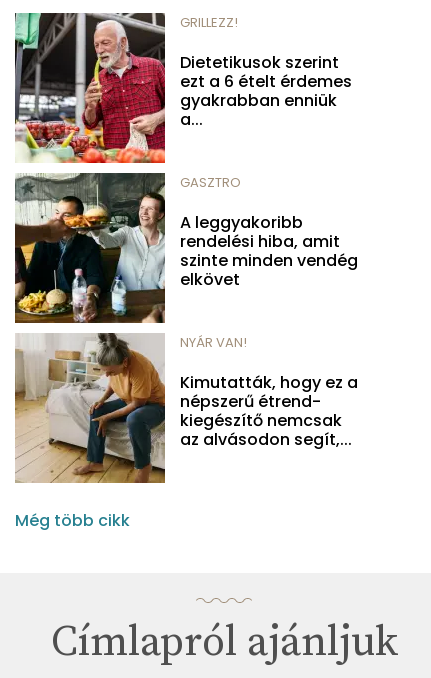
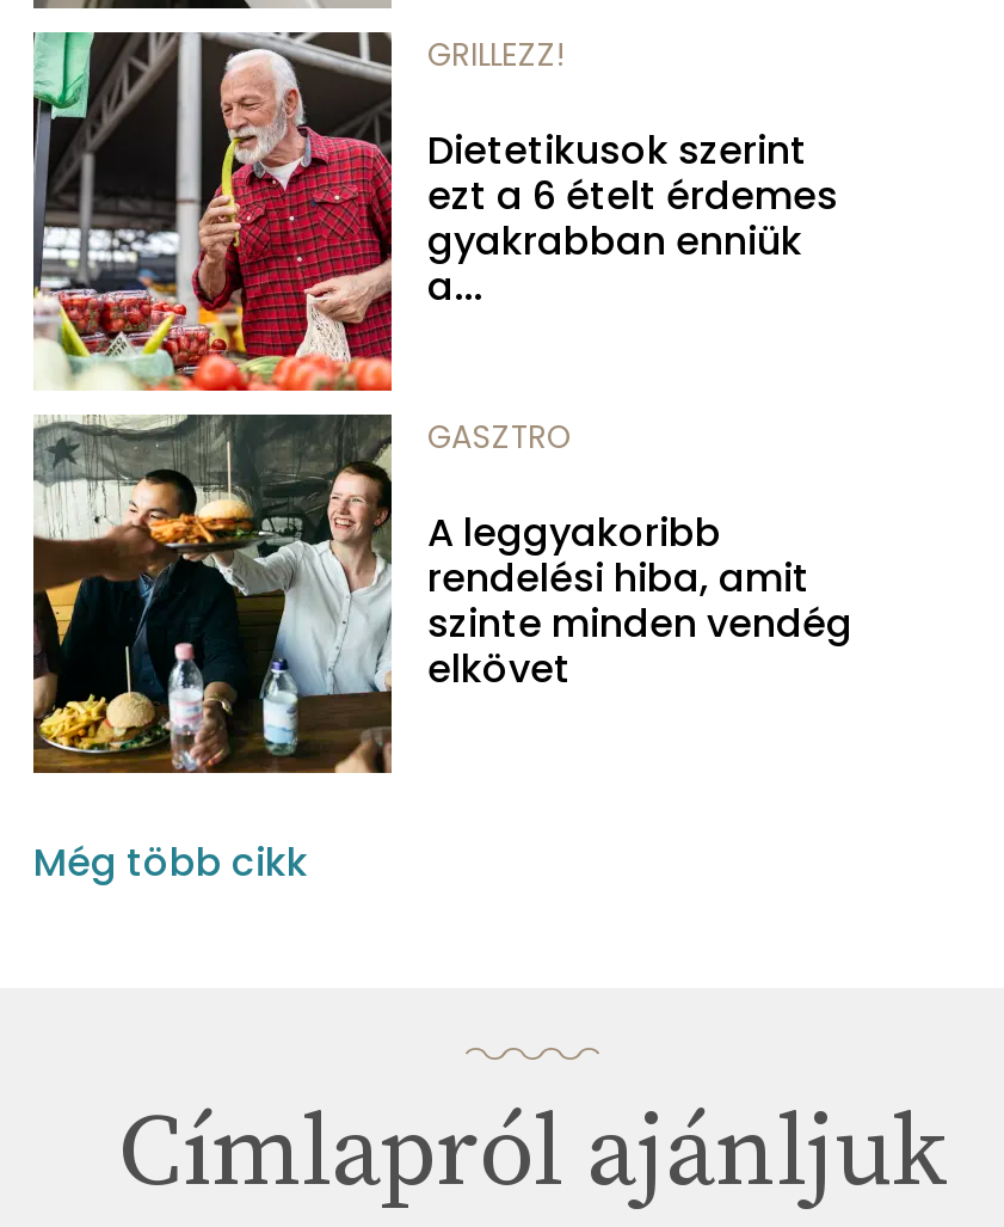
- [image]
- NYÁR VAN!
- Kimutatták, hogy ez a
- népszerű étrend-
- kiegészítő nemcsak
- az alvásodon segít,...
